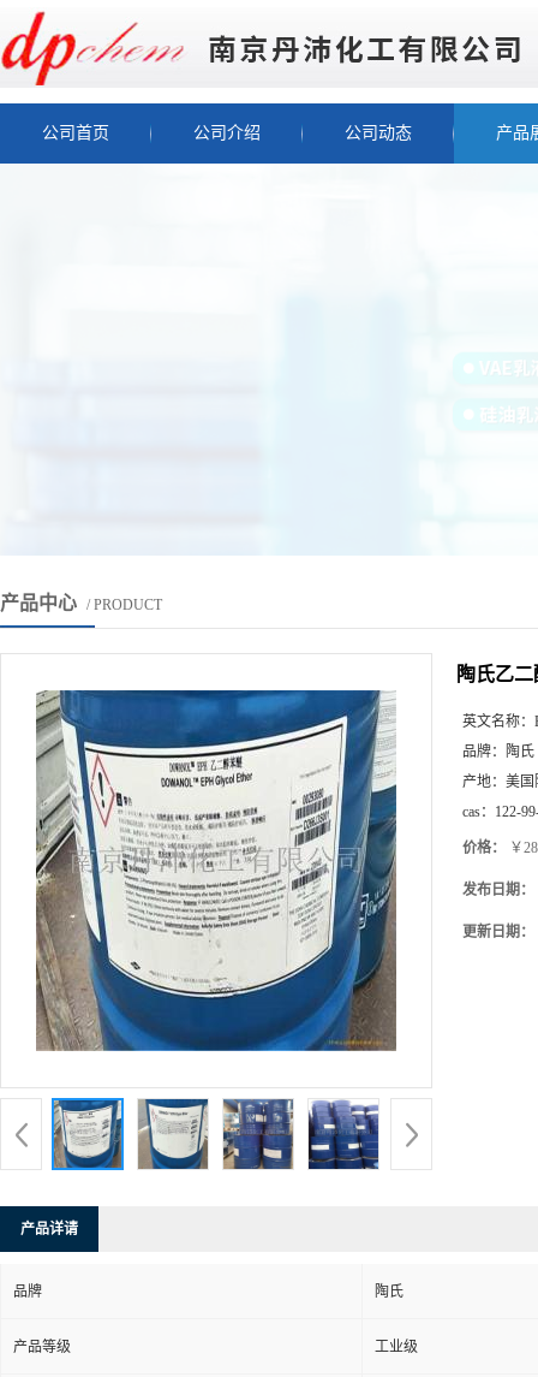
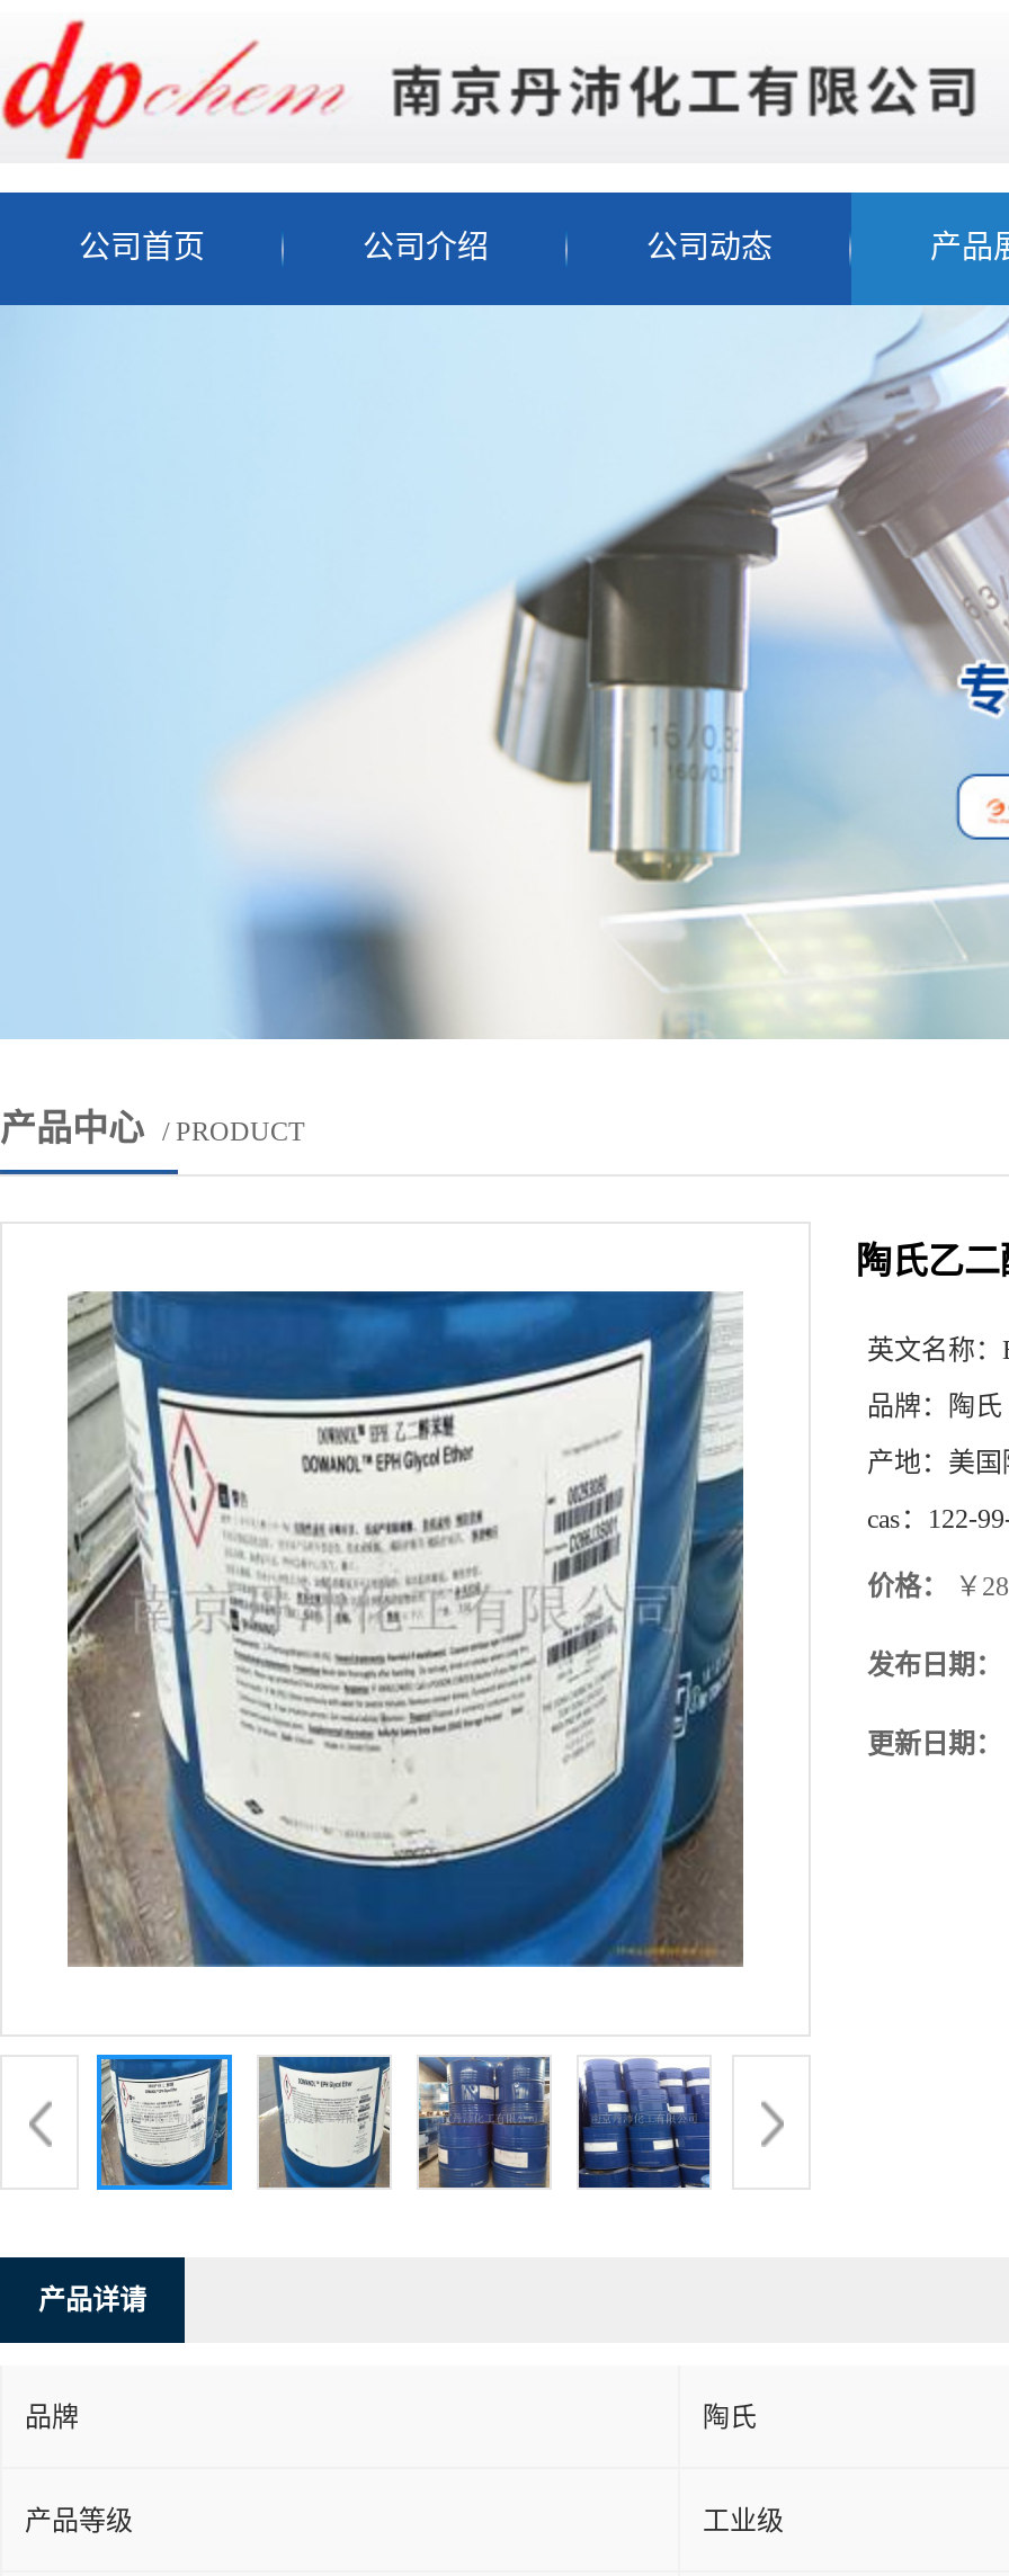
+ [image]
